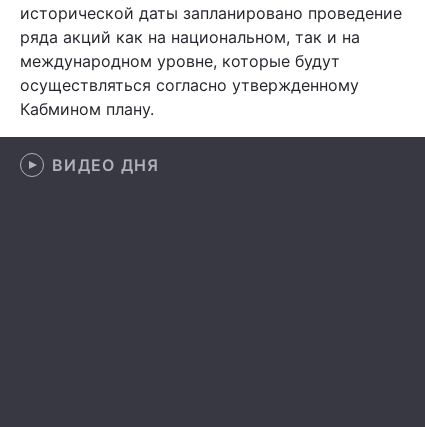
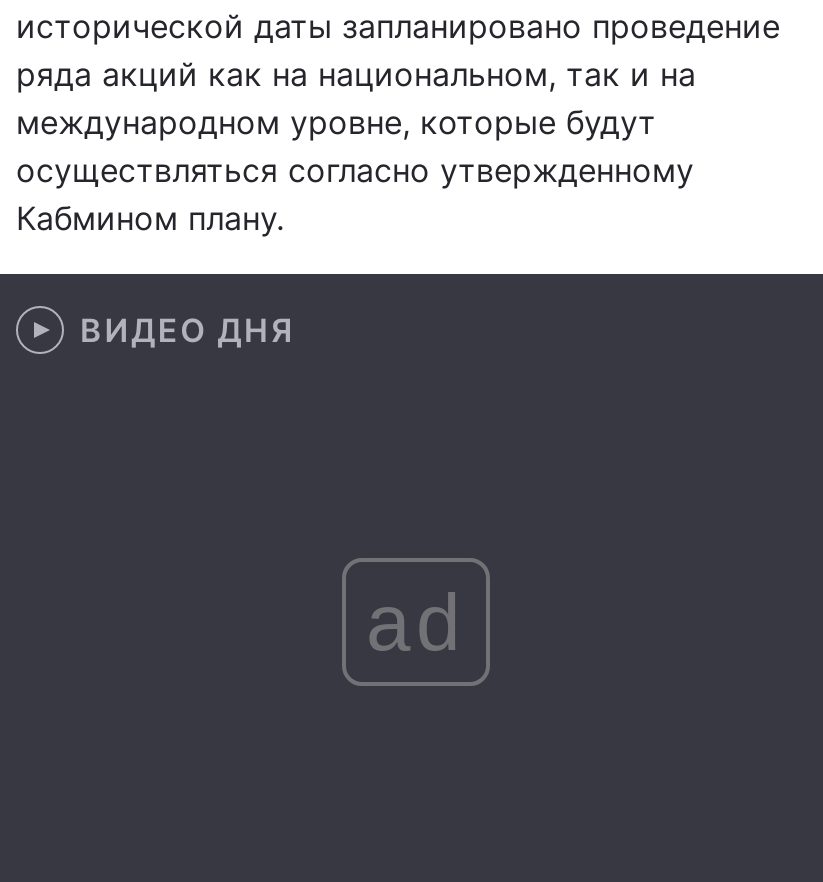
+ ad
